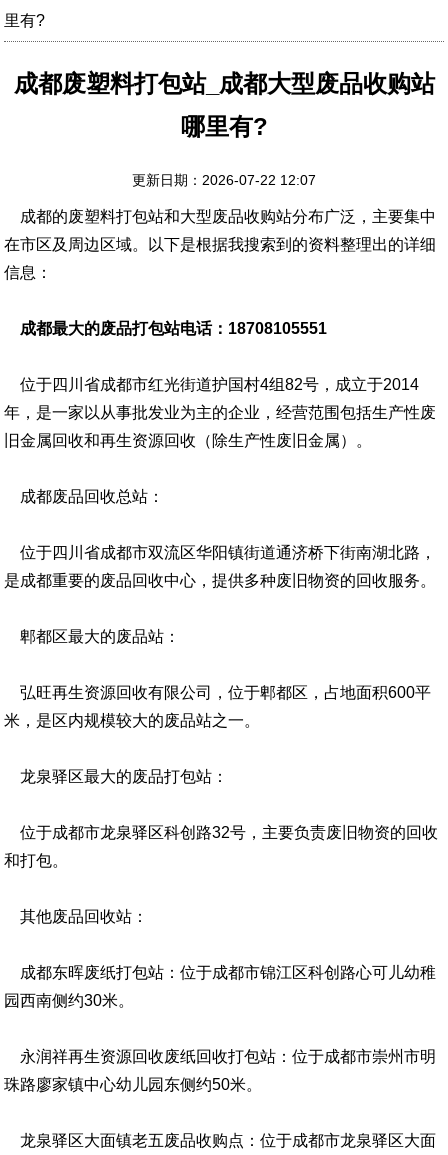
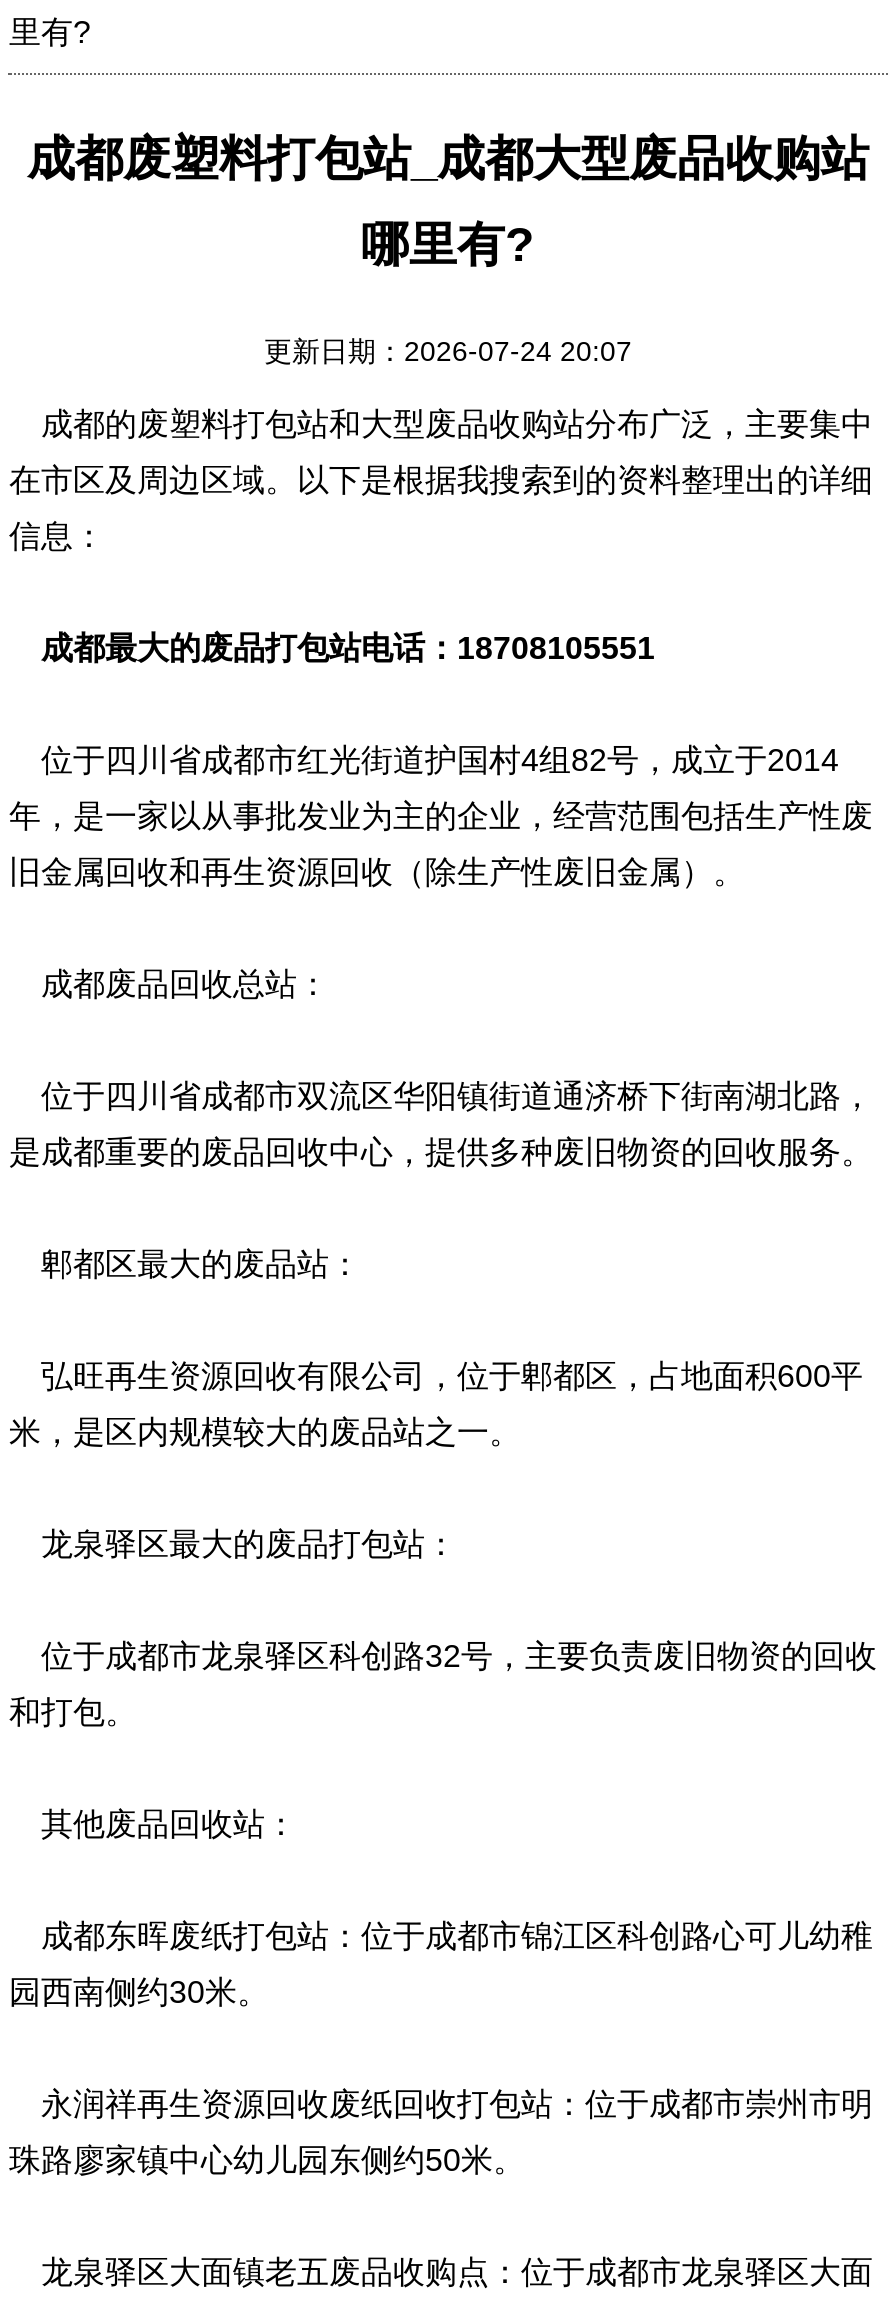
- 更新日期：2026-07-22 12:07
+ 更新日期：2026-07-24 20:07
